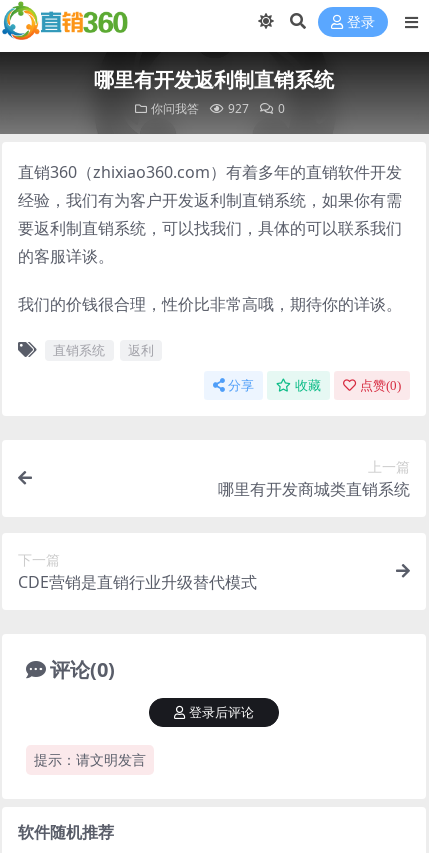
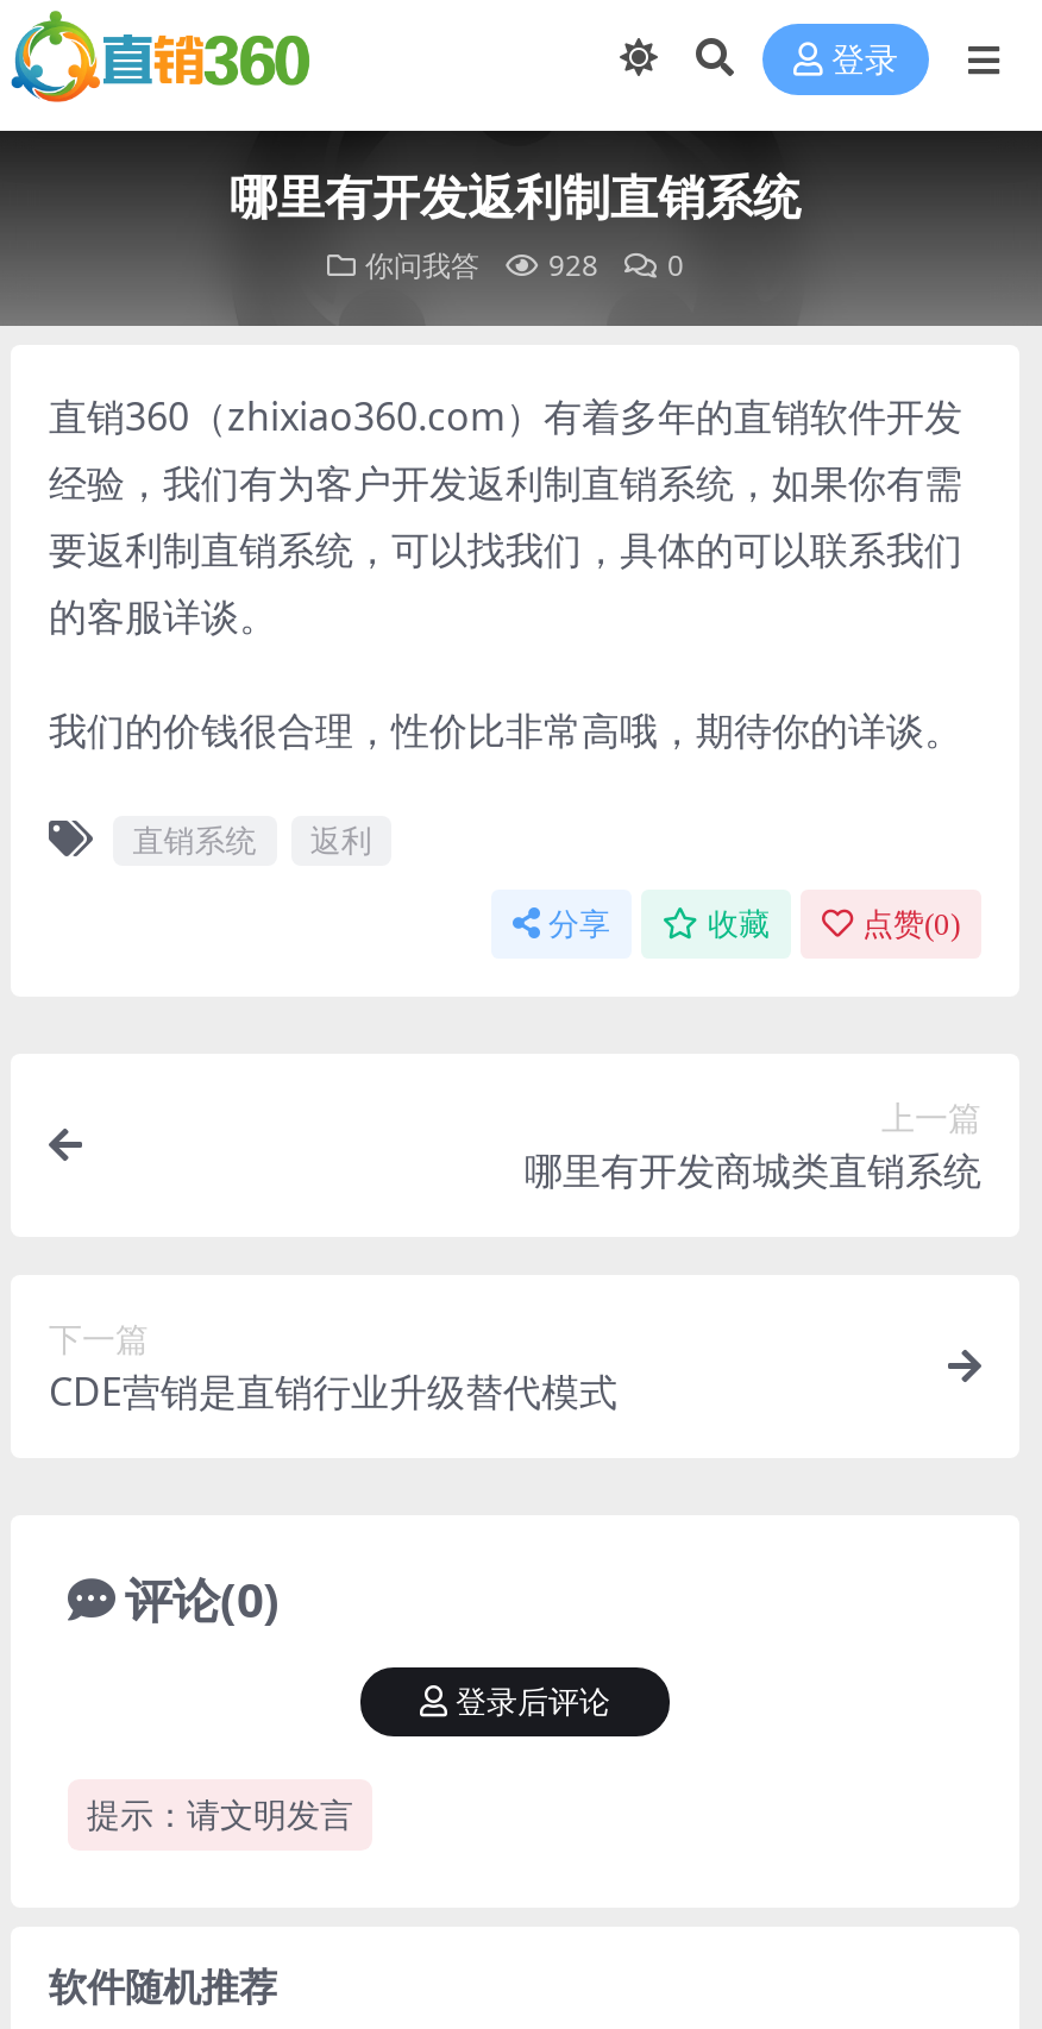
- 你问我答 927 0
+ 你问我答 928 0
